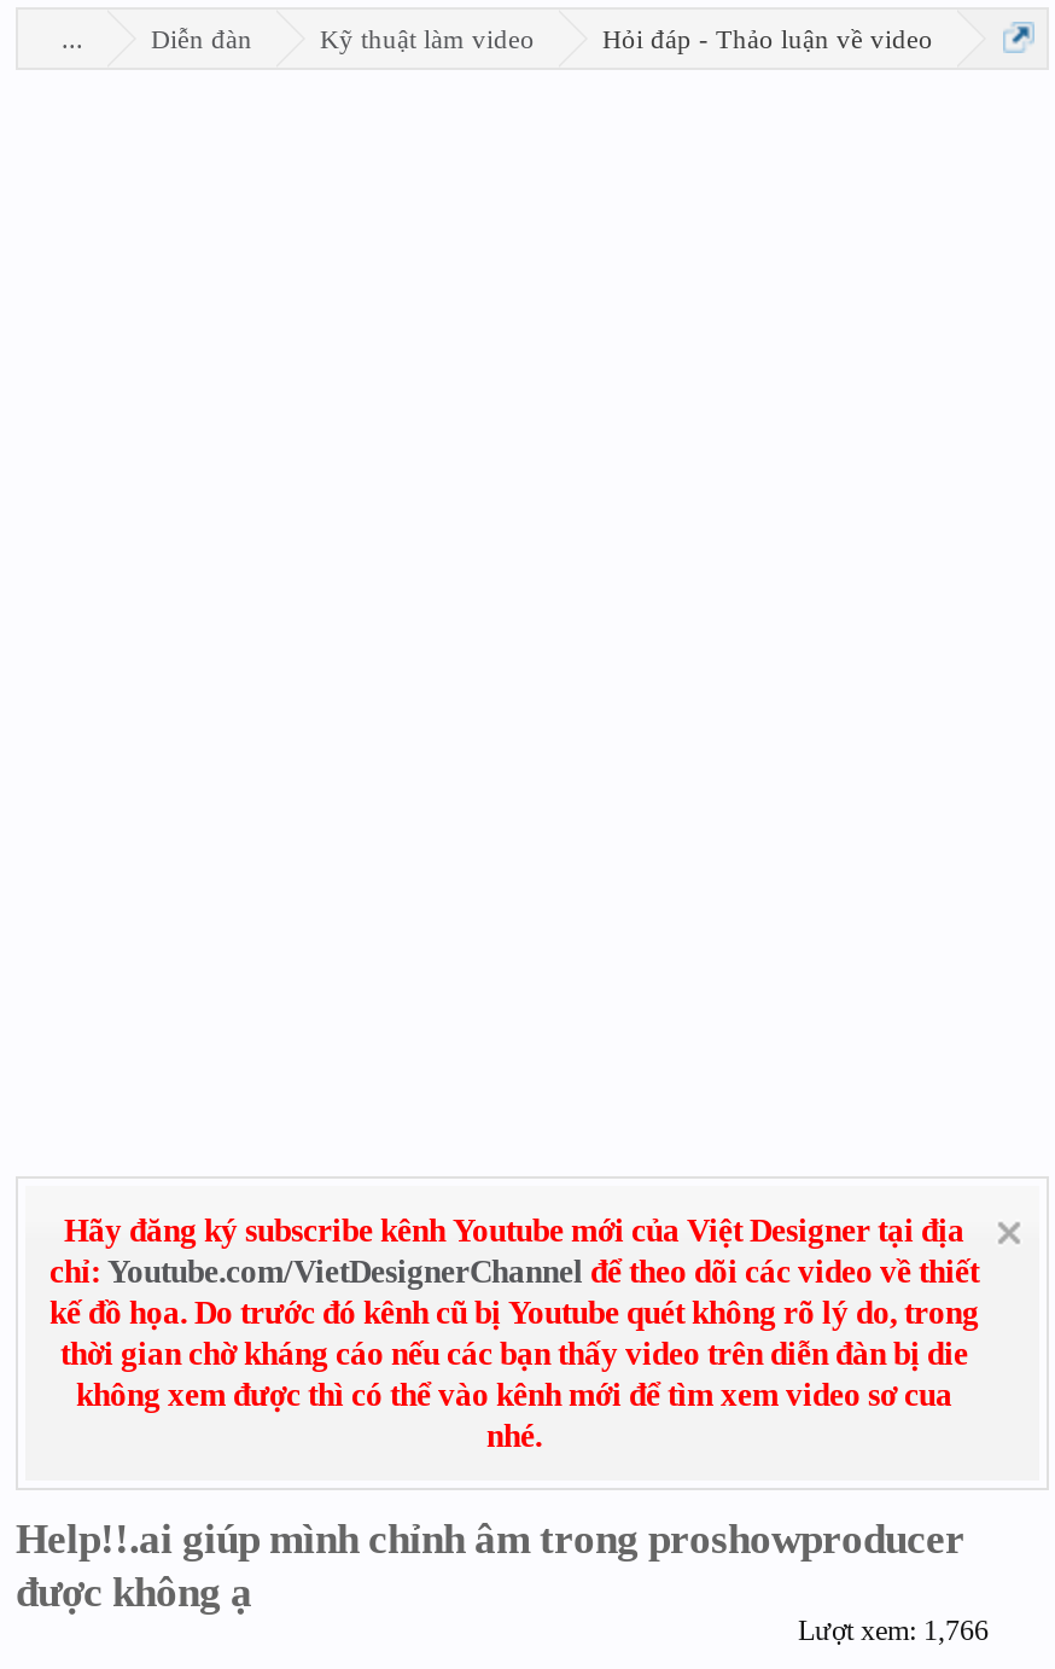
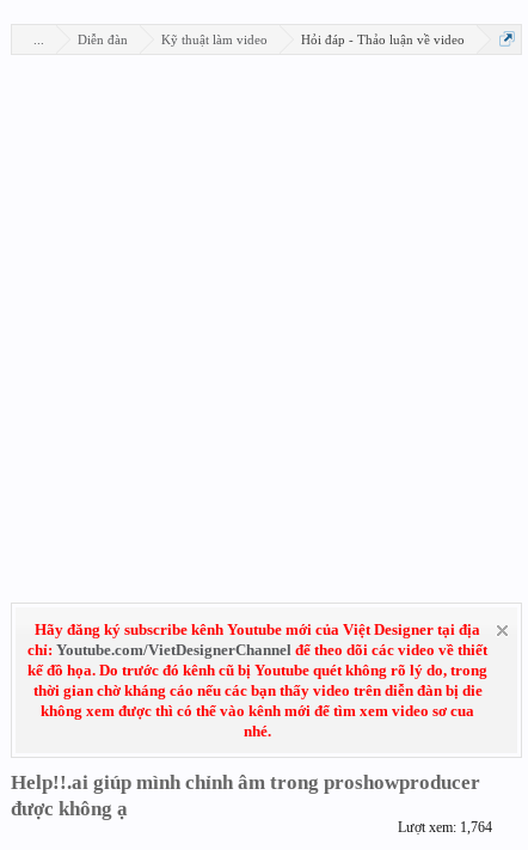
- Lượt xem: 1,766
+ Lượt xem: 1,764
